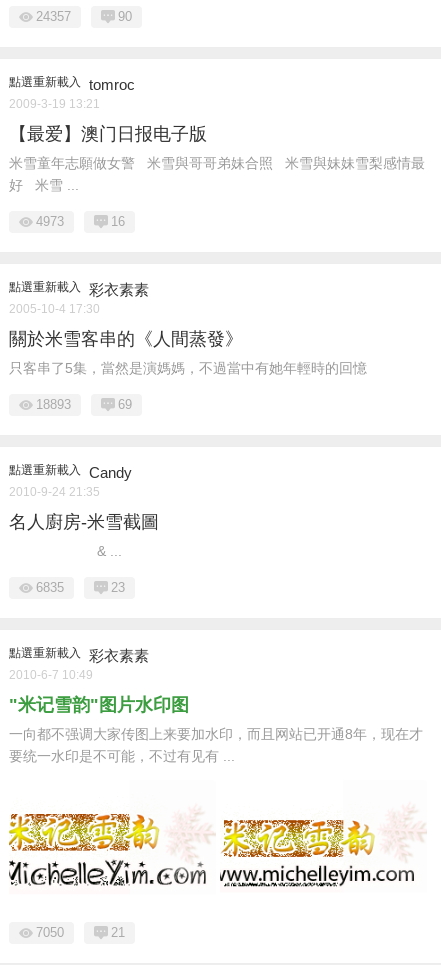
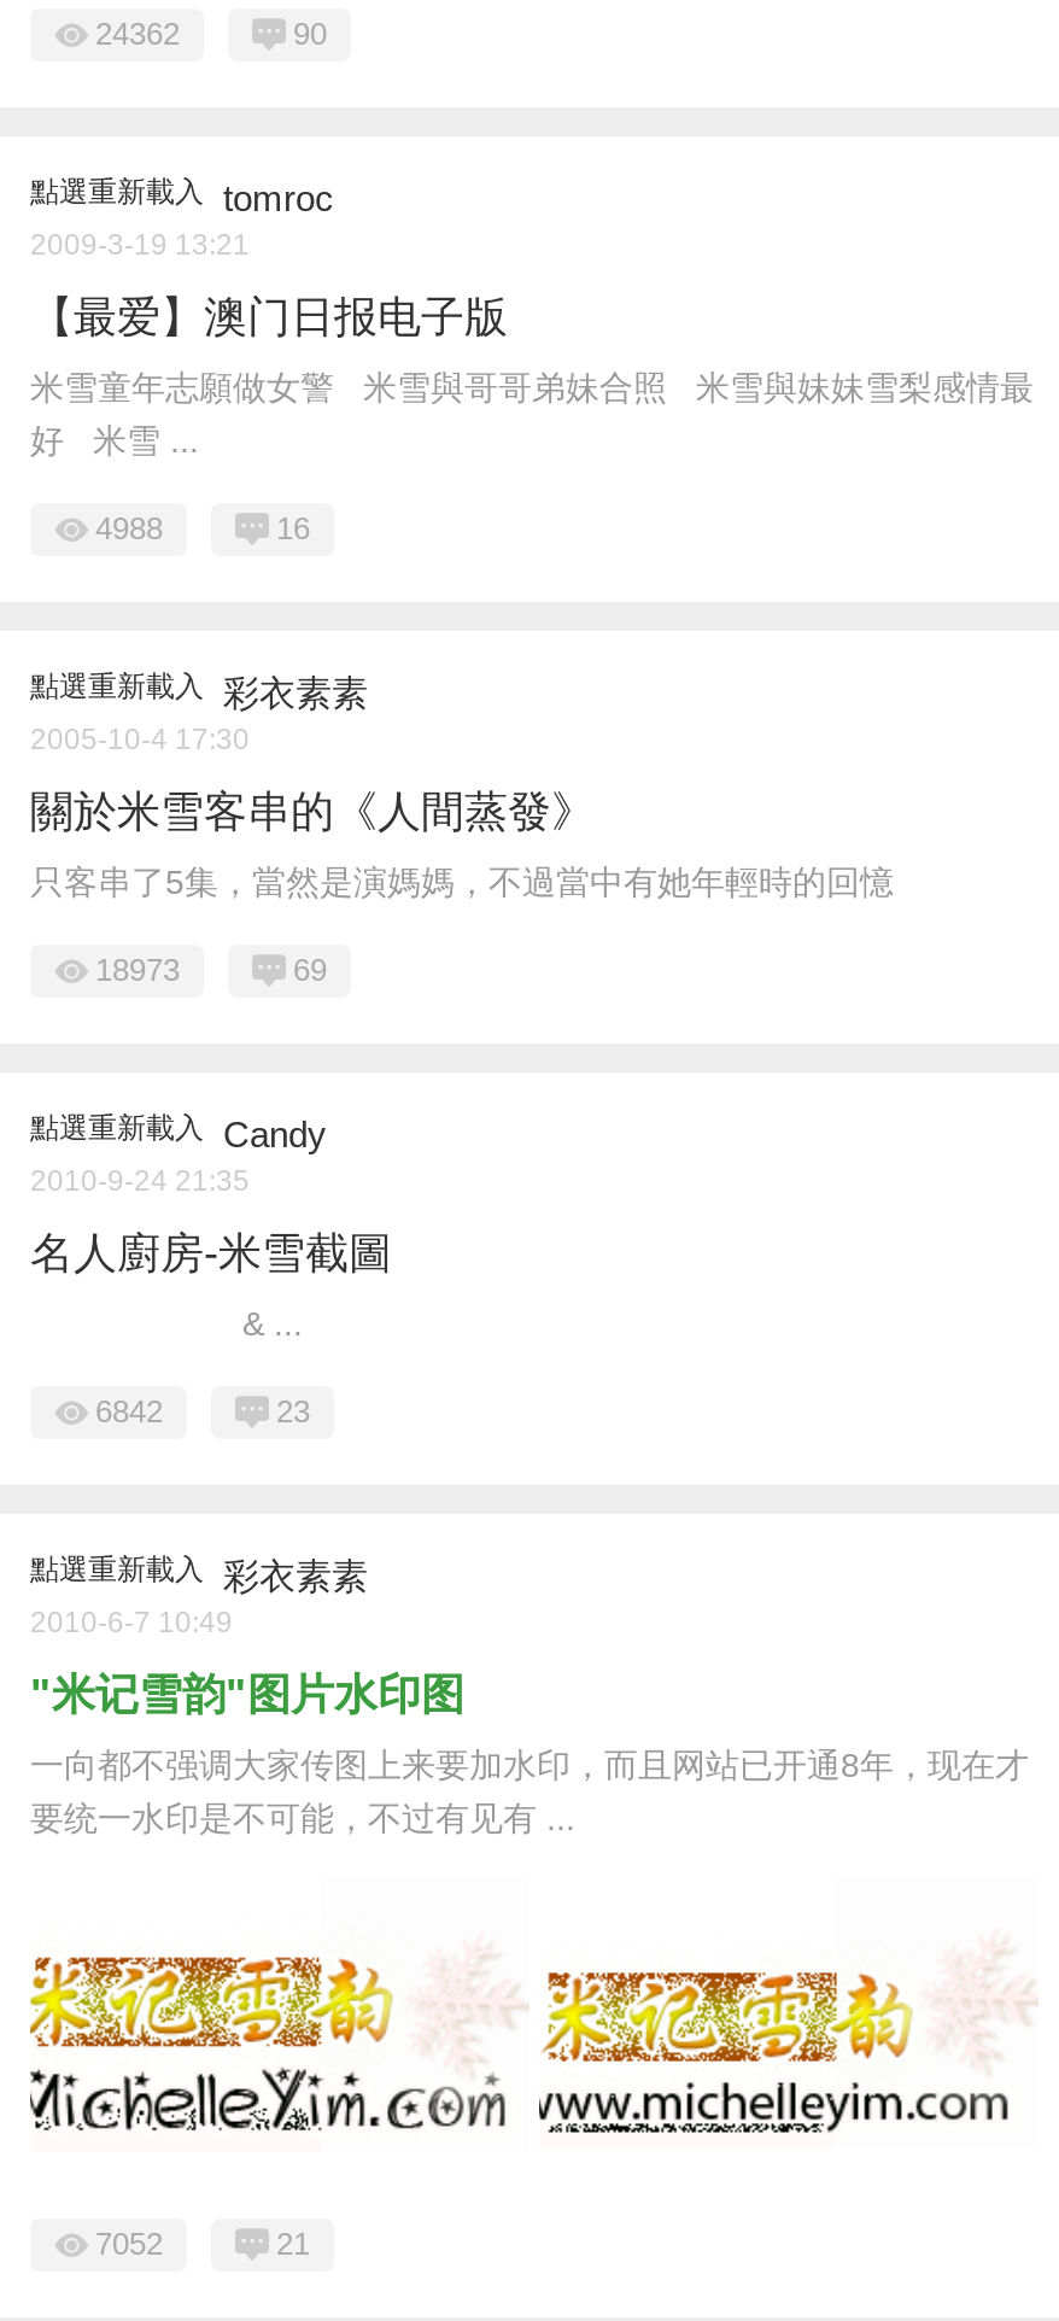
- 24357
+ 24362

- 4973
+ 4988

- 18893
+ 18973

- 6835
+ 6842

- 7050
+ 7052
